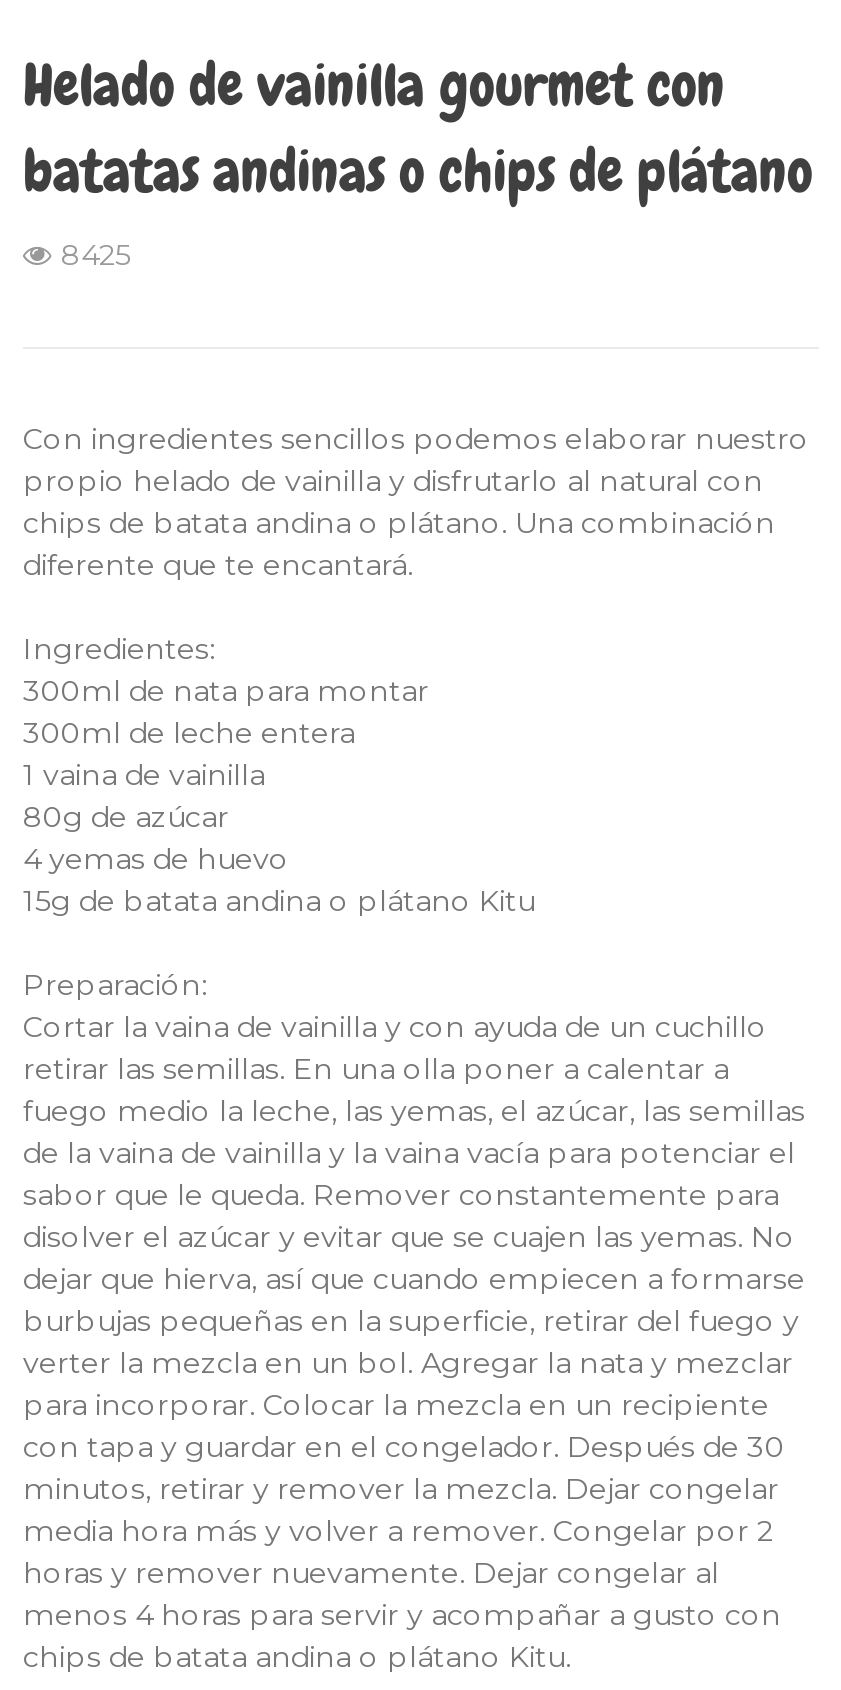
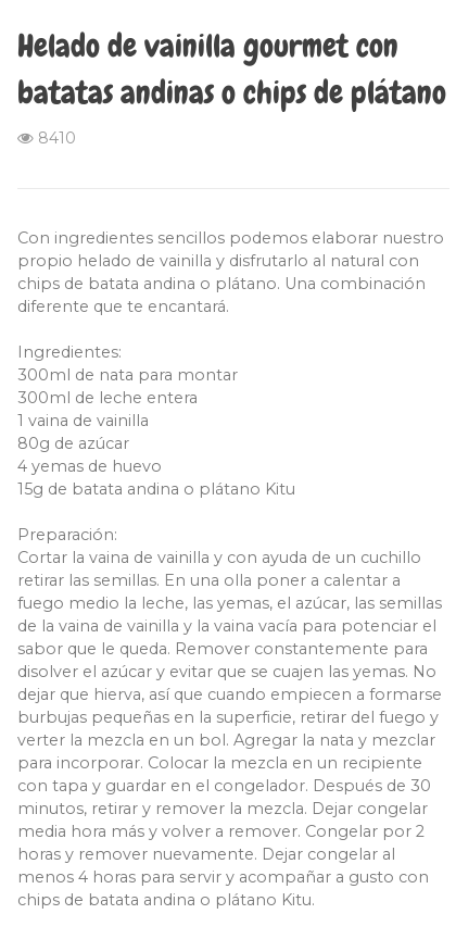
- 8425
+ 8410
